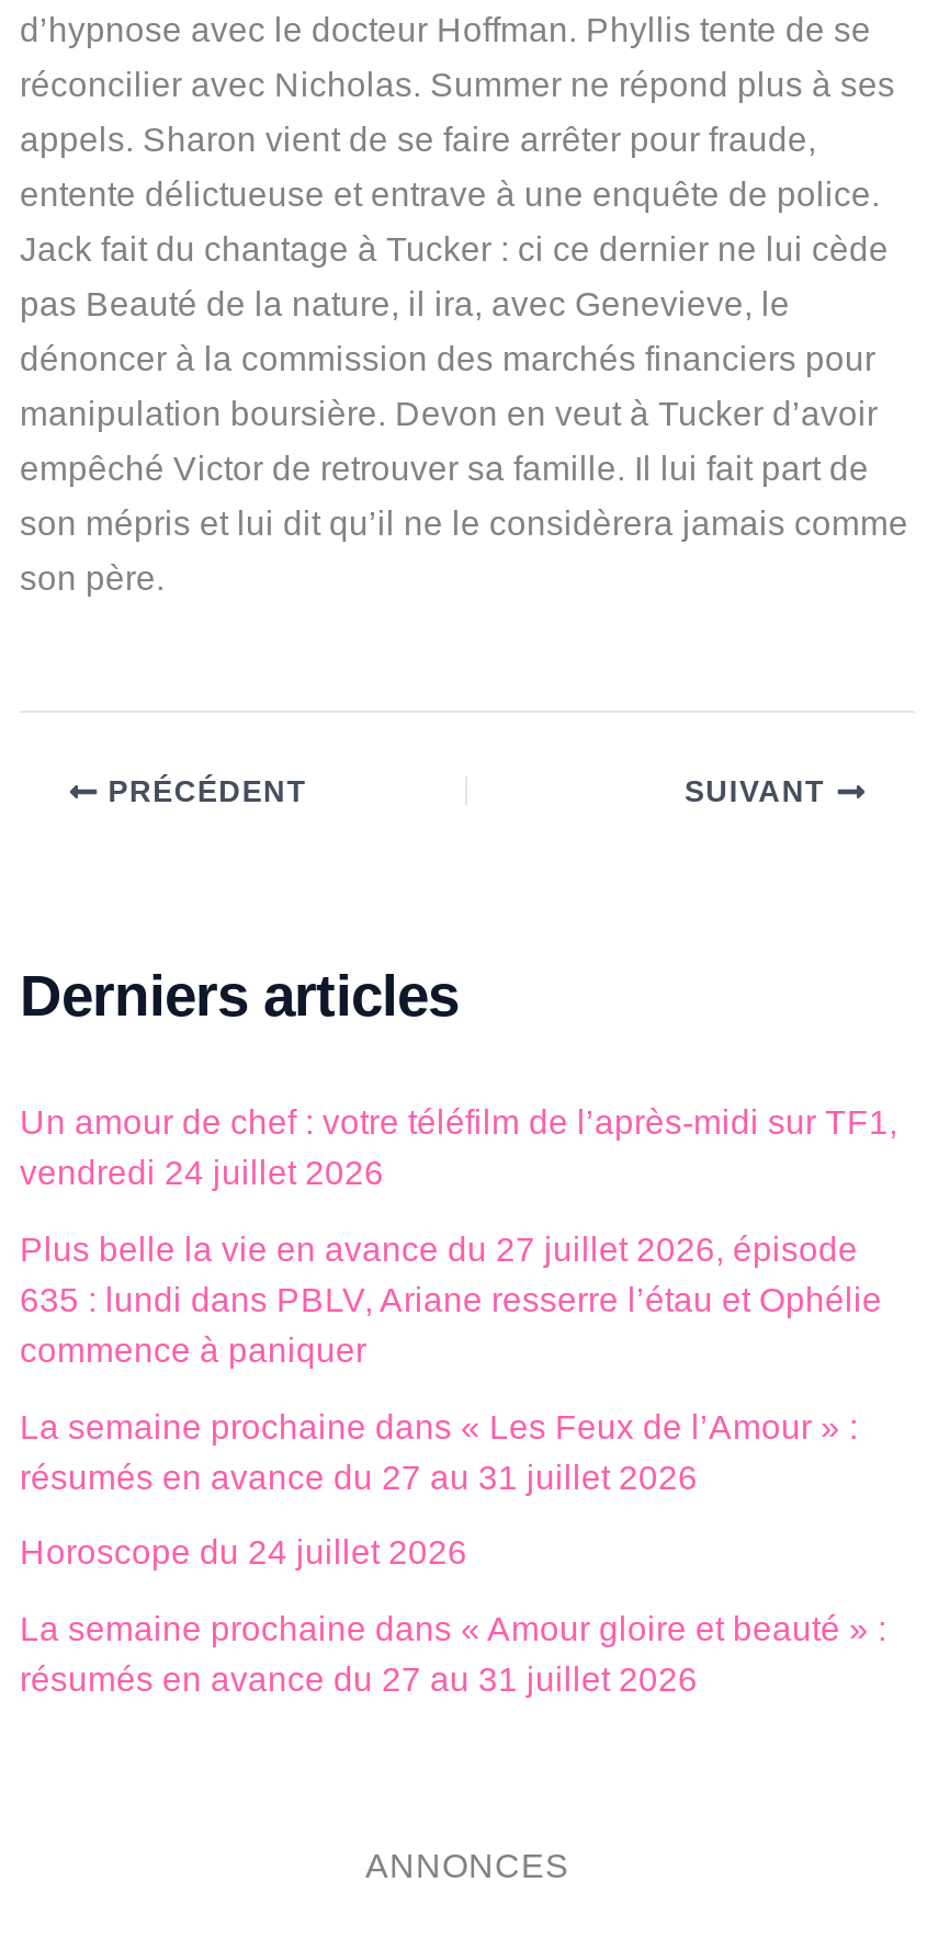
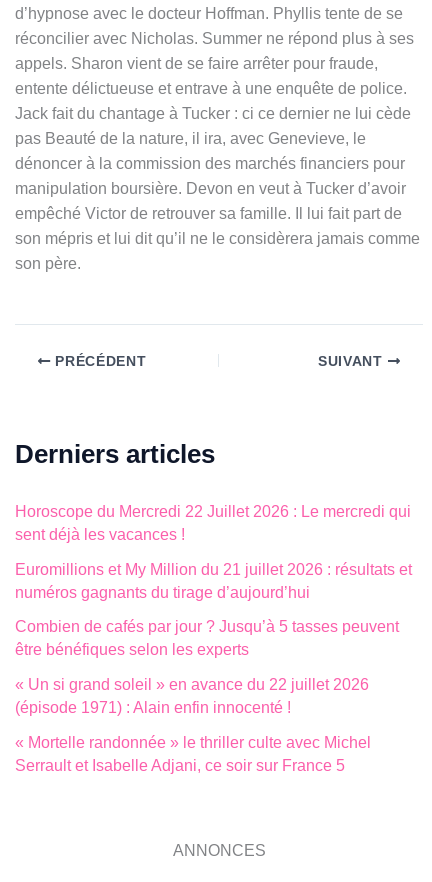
- Un amour de chef : votre téléfilm de l’après-midi sur TF1,
- vendredi 24 juillet 2026
+ Horoscope du Mercredi 22 Juillet 2026 : Le mercredi qui
+ sent déjà les vacances !

- Plus belle la vie en avance du 27 juillet 2026, épisode
- 635 : lundi dans PBLV, Ariane resserre l’étau et Ophélie
- commence à paniquer
+ Euromillions et My Million du 21 juillet 2026 : résultats et
+ numéros gagnants du tirage d’aujourd’hui

- La semaine prochaine dans « Les Feux de l’Amour » :
- résumés en avance du 27 au 31 juillet 2026
+ Combien de cafés par jour ? Jusqu’à 5 tasses peuvent
+ être bénéfiques selon les experts

- Horoscope du 24 juillet 2026
+ « Un si grand soleil » en avance du 22 juillet 2026
+ (épisode 1971) : Alain enfin innocenté !

- La semaine prochaine dans « Amour gloire et beauté » :
- résumés en avance du 27 au 31 juillet 2026
+ « Mortelle randonnée » le thriller culte avec Michel
+ Serrault et Isabelle Adjani, ce soir sur France 5
